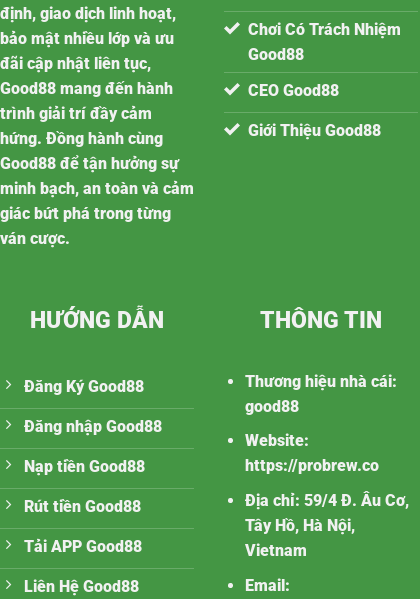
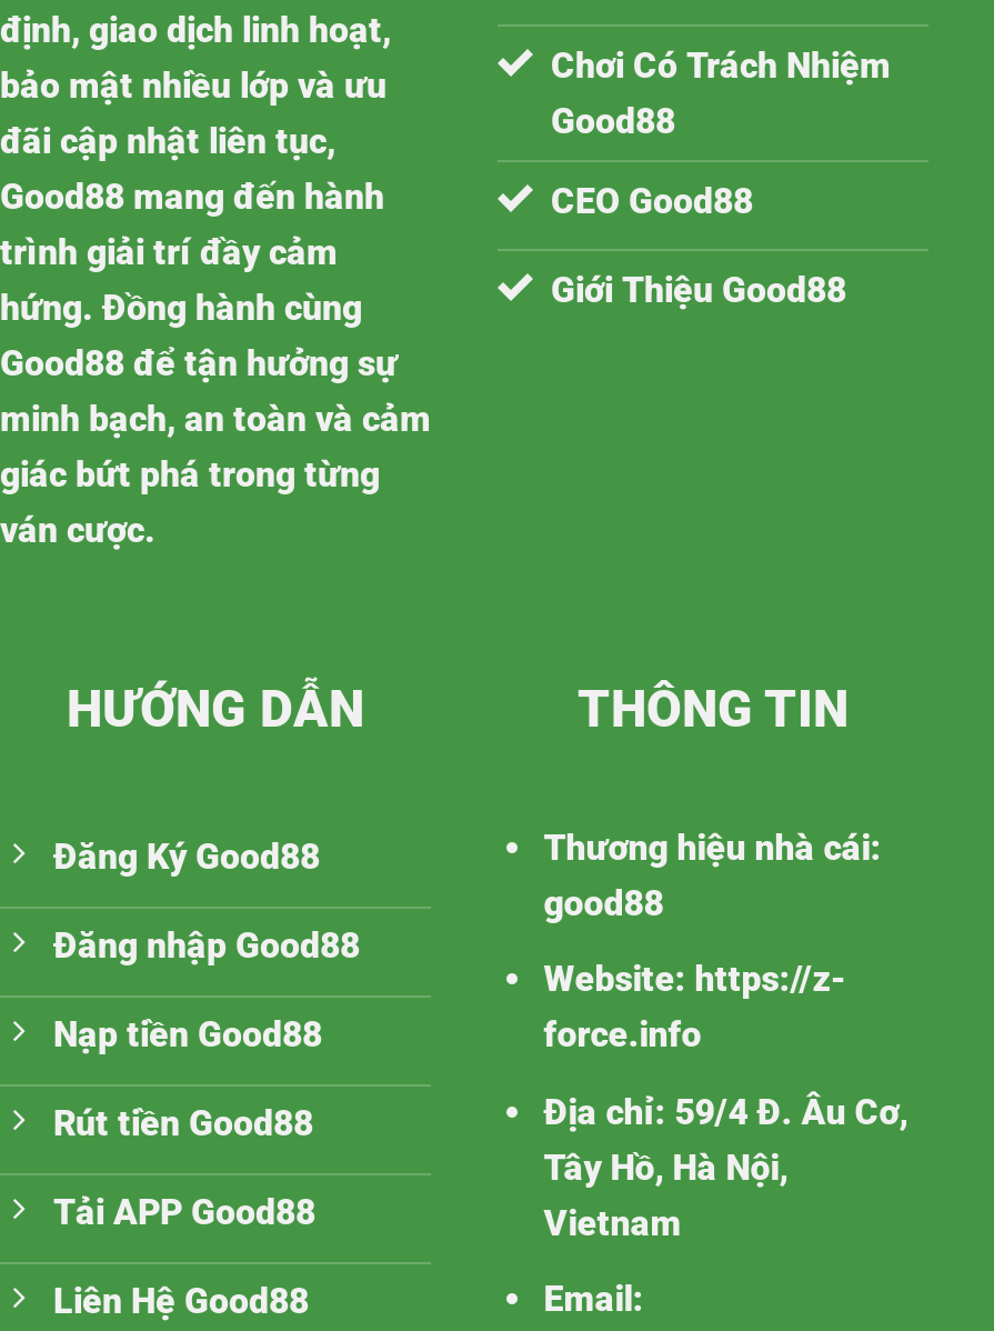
- Website:
- https://probrew.co
+ Website: https://z-
+ force.info
